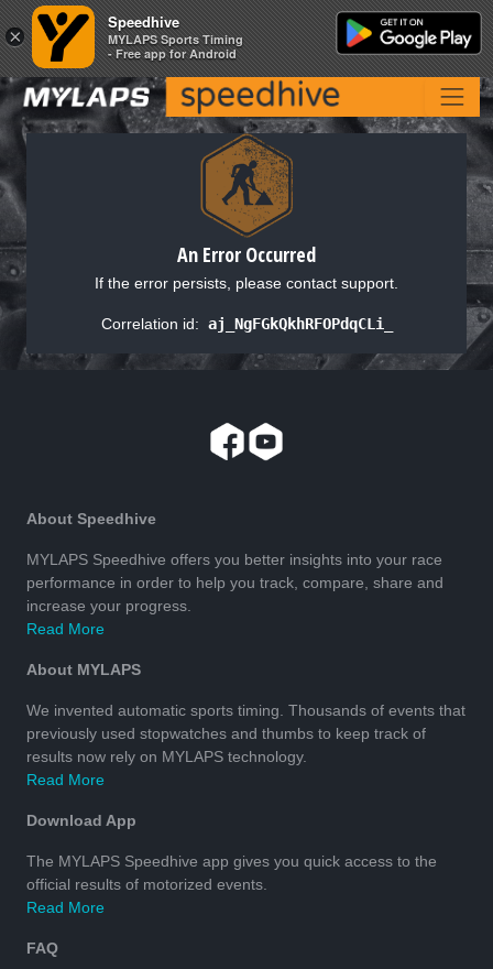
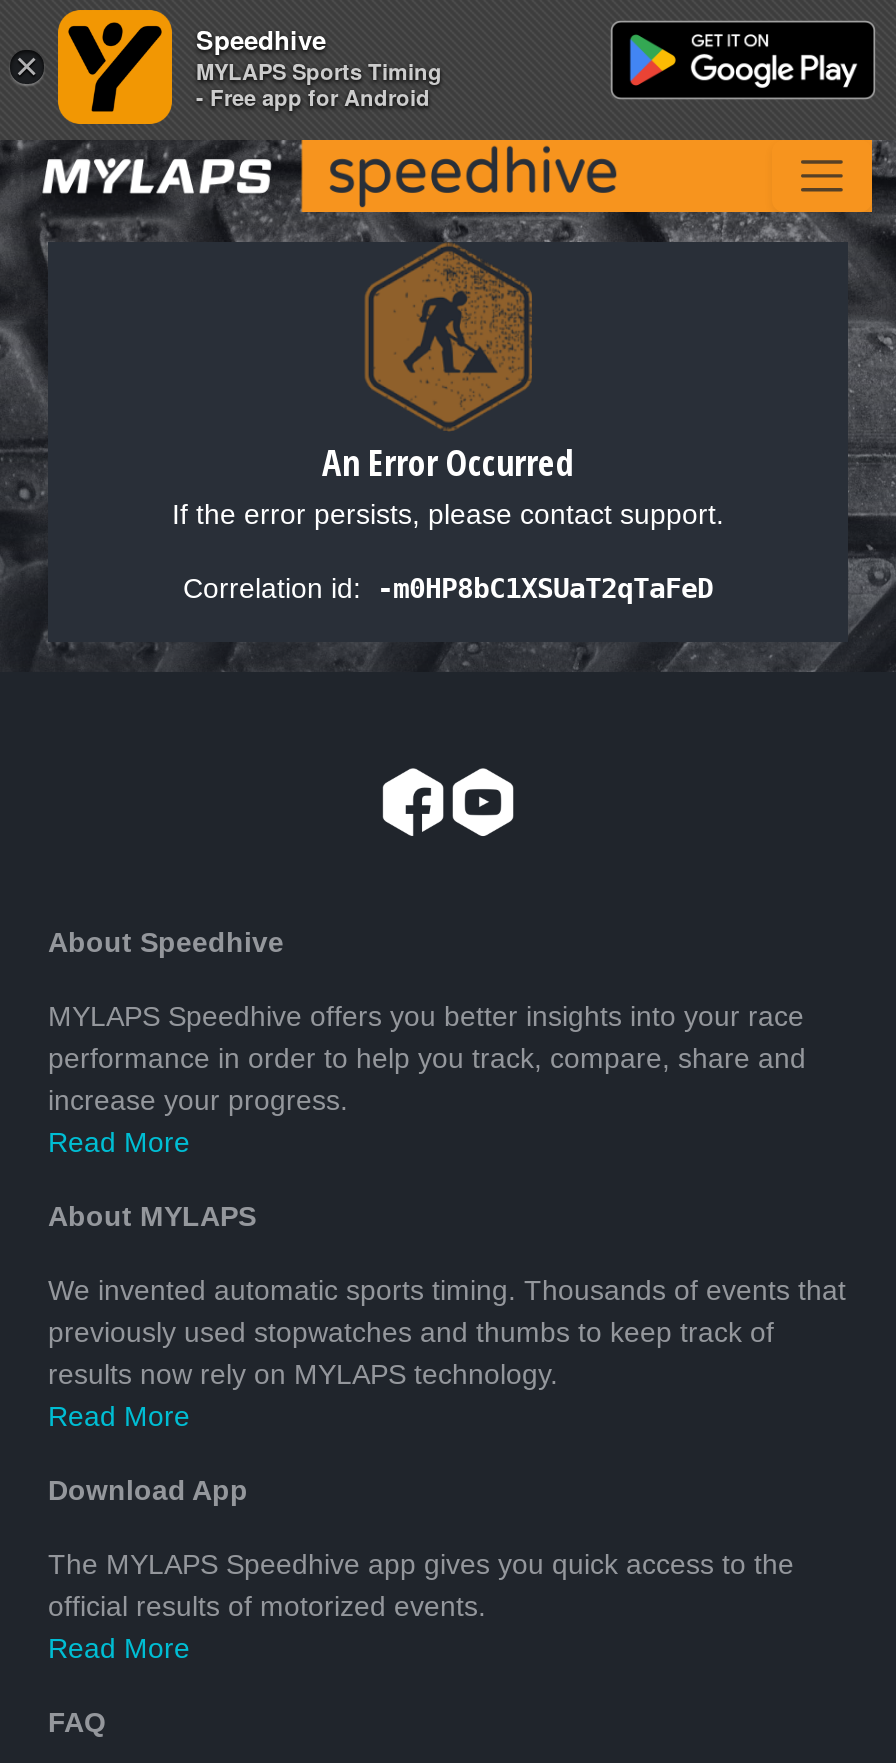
- Correlation id: aj_NgFGkQkhRFOPdqCLi_
+ Correlation id: -m0HP8bC1XSUaT2qTaFeD
